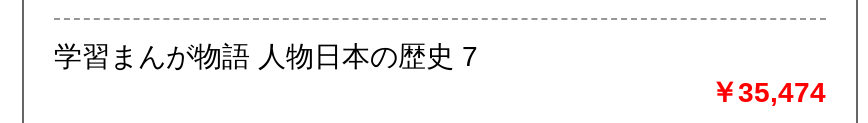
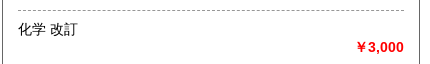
- 学習まんが物語 人物日本の歴史 7
- ￥35,474
+ 化学 改訂
+ ￥3,000
